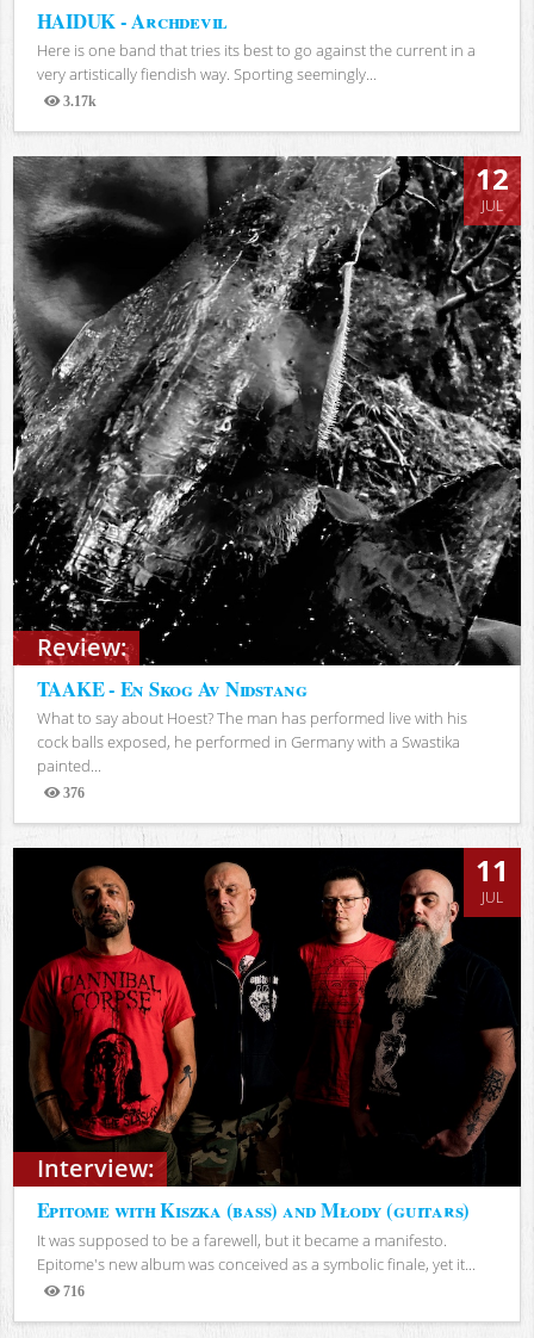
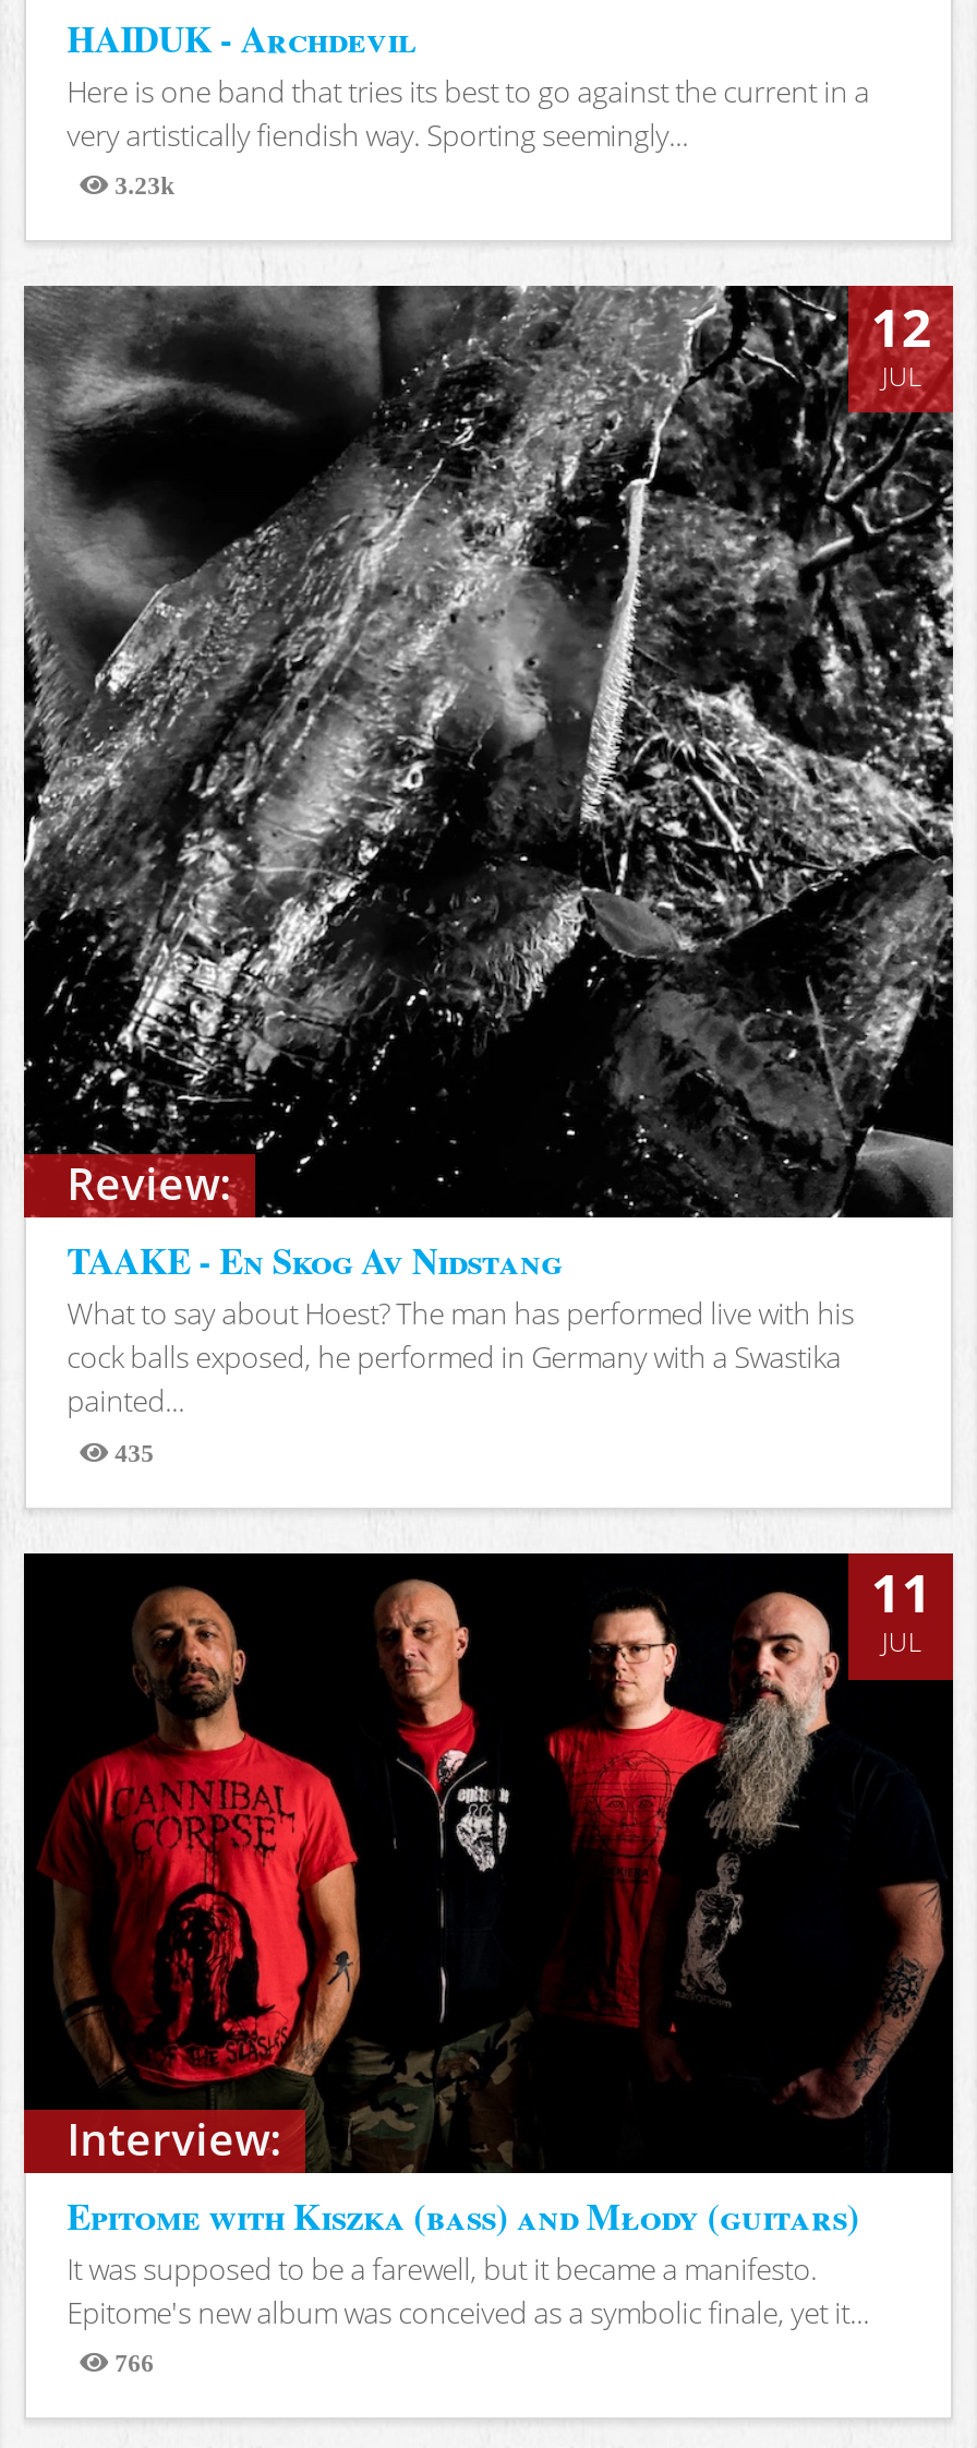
- 3.17k
+ 3.23k

- 376
+ 435

- 716
+ 766
